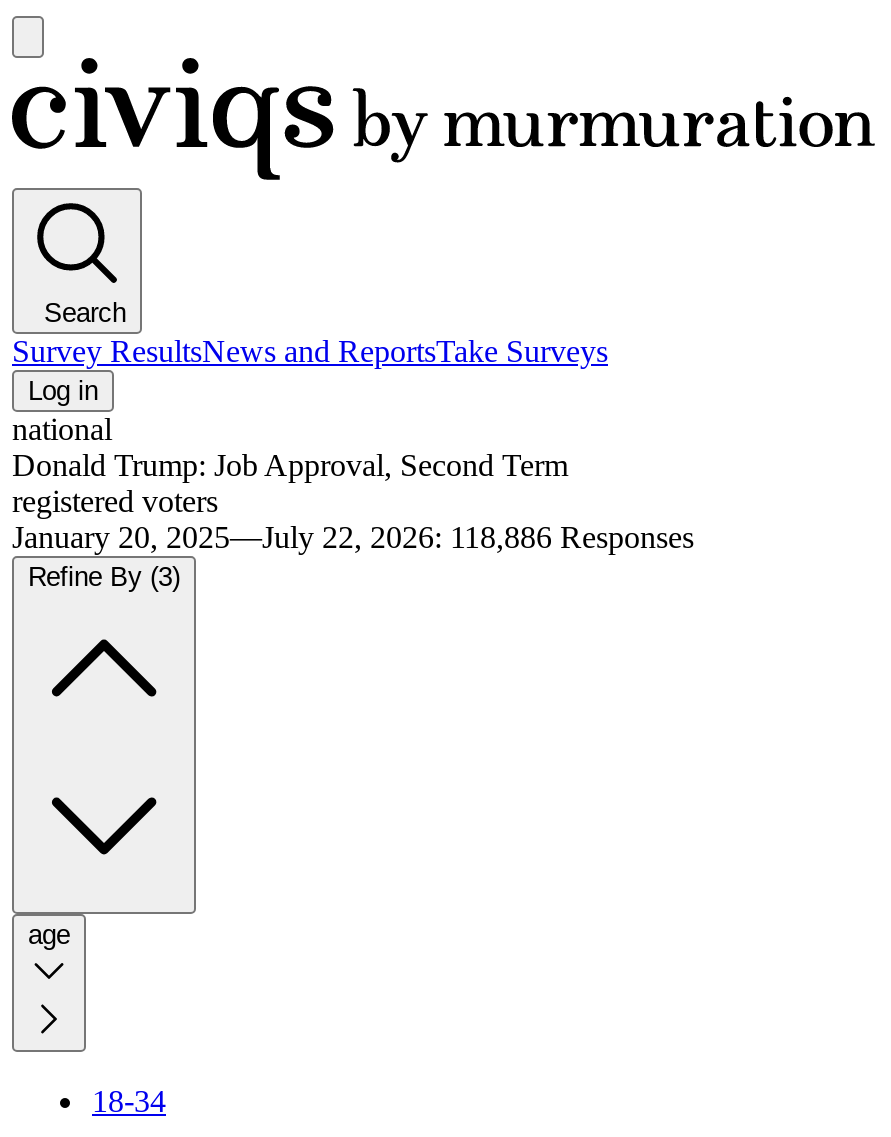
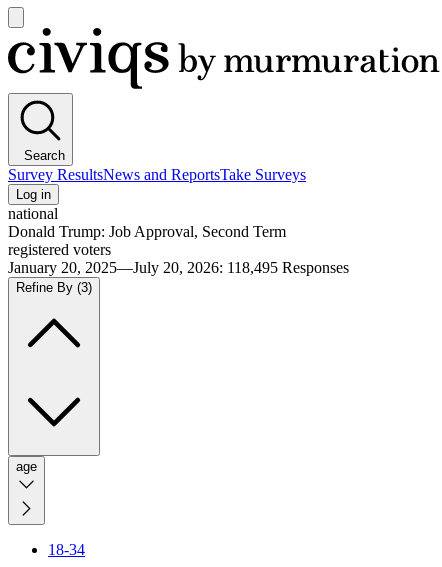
- January 20, 2025—July 22, 2026: 118,886 Responses
+ January 20, 2025—July 20, 2026: 118,495 Responses
